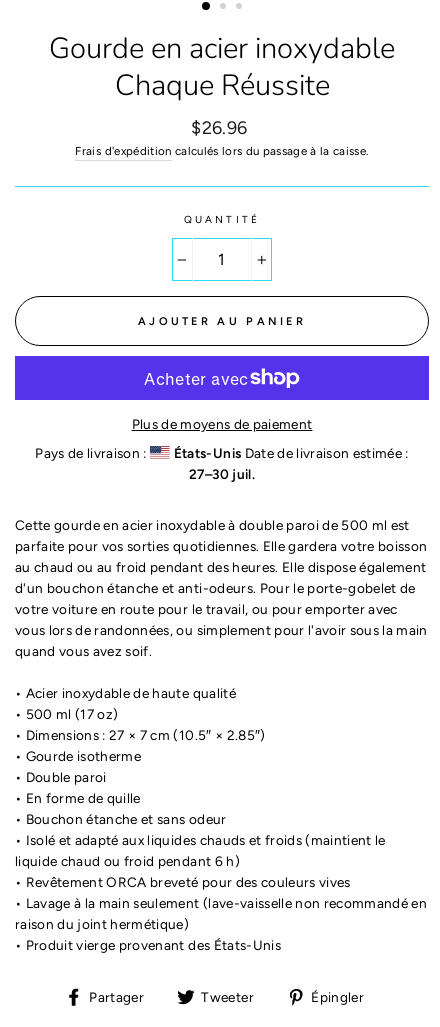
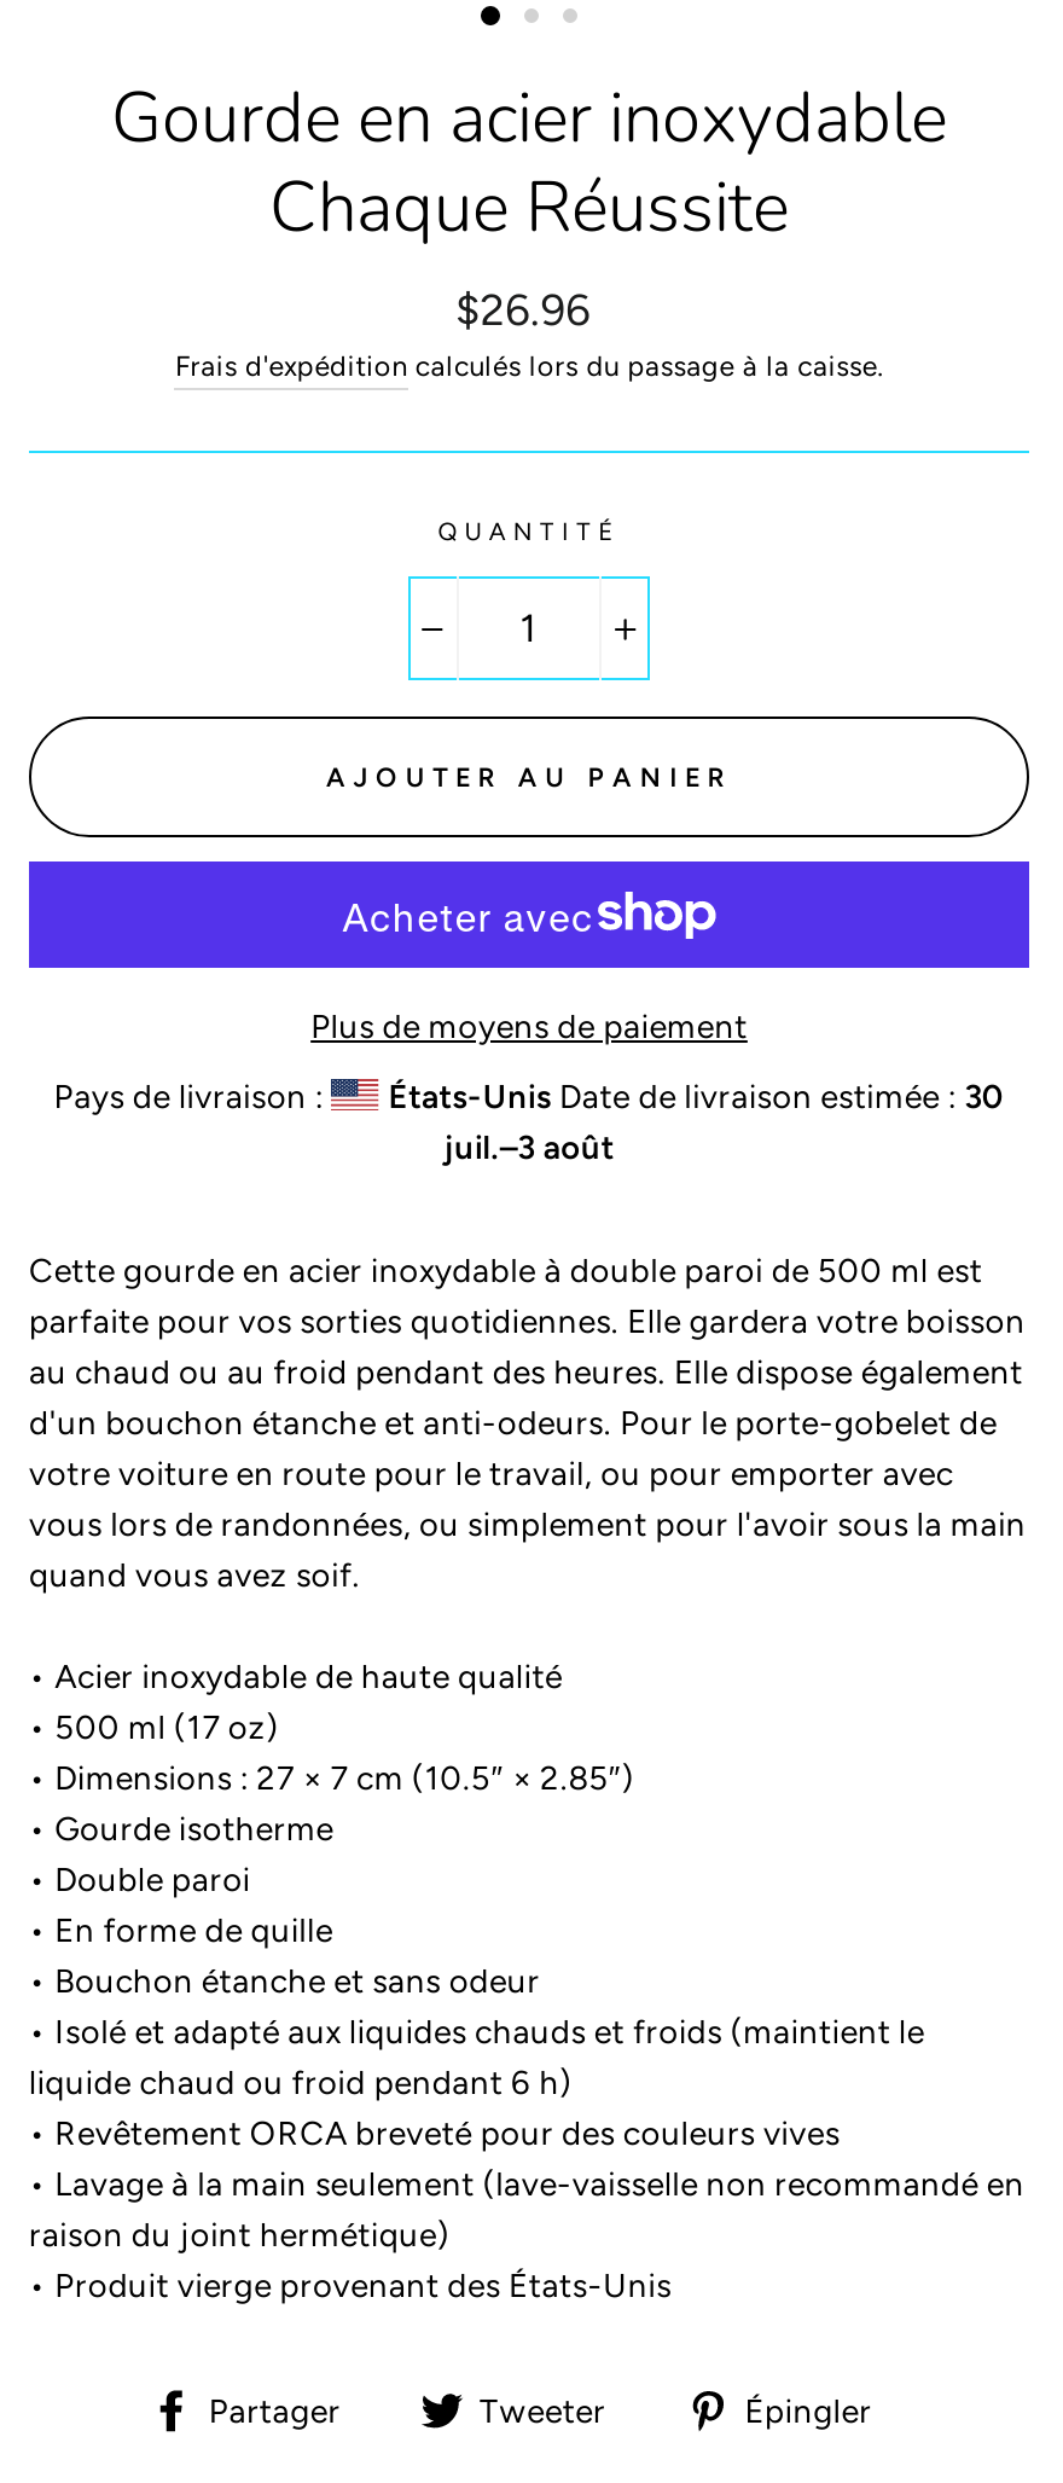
- États-Unis Date de livraison estimée :
- 27–30 juil.
+ États-Unis Date de livraison estimée : 30
+ juil.–3 août
